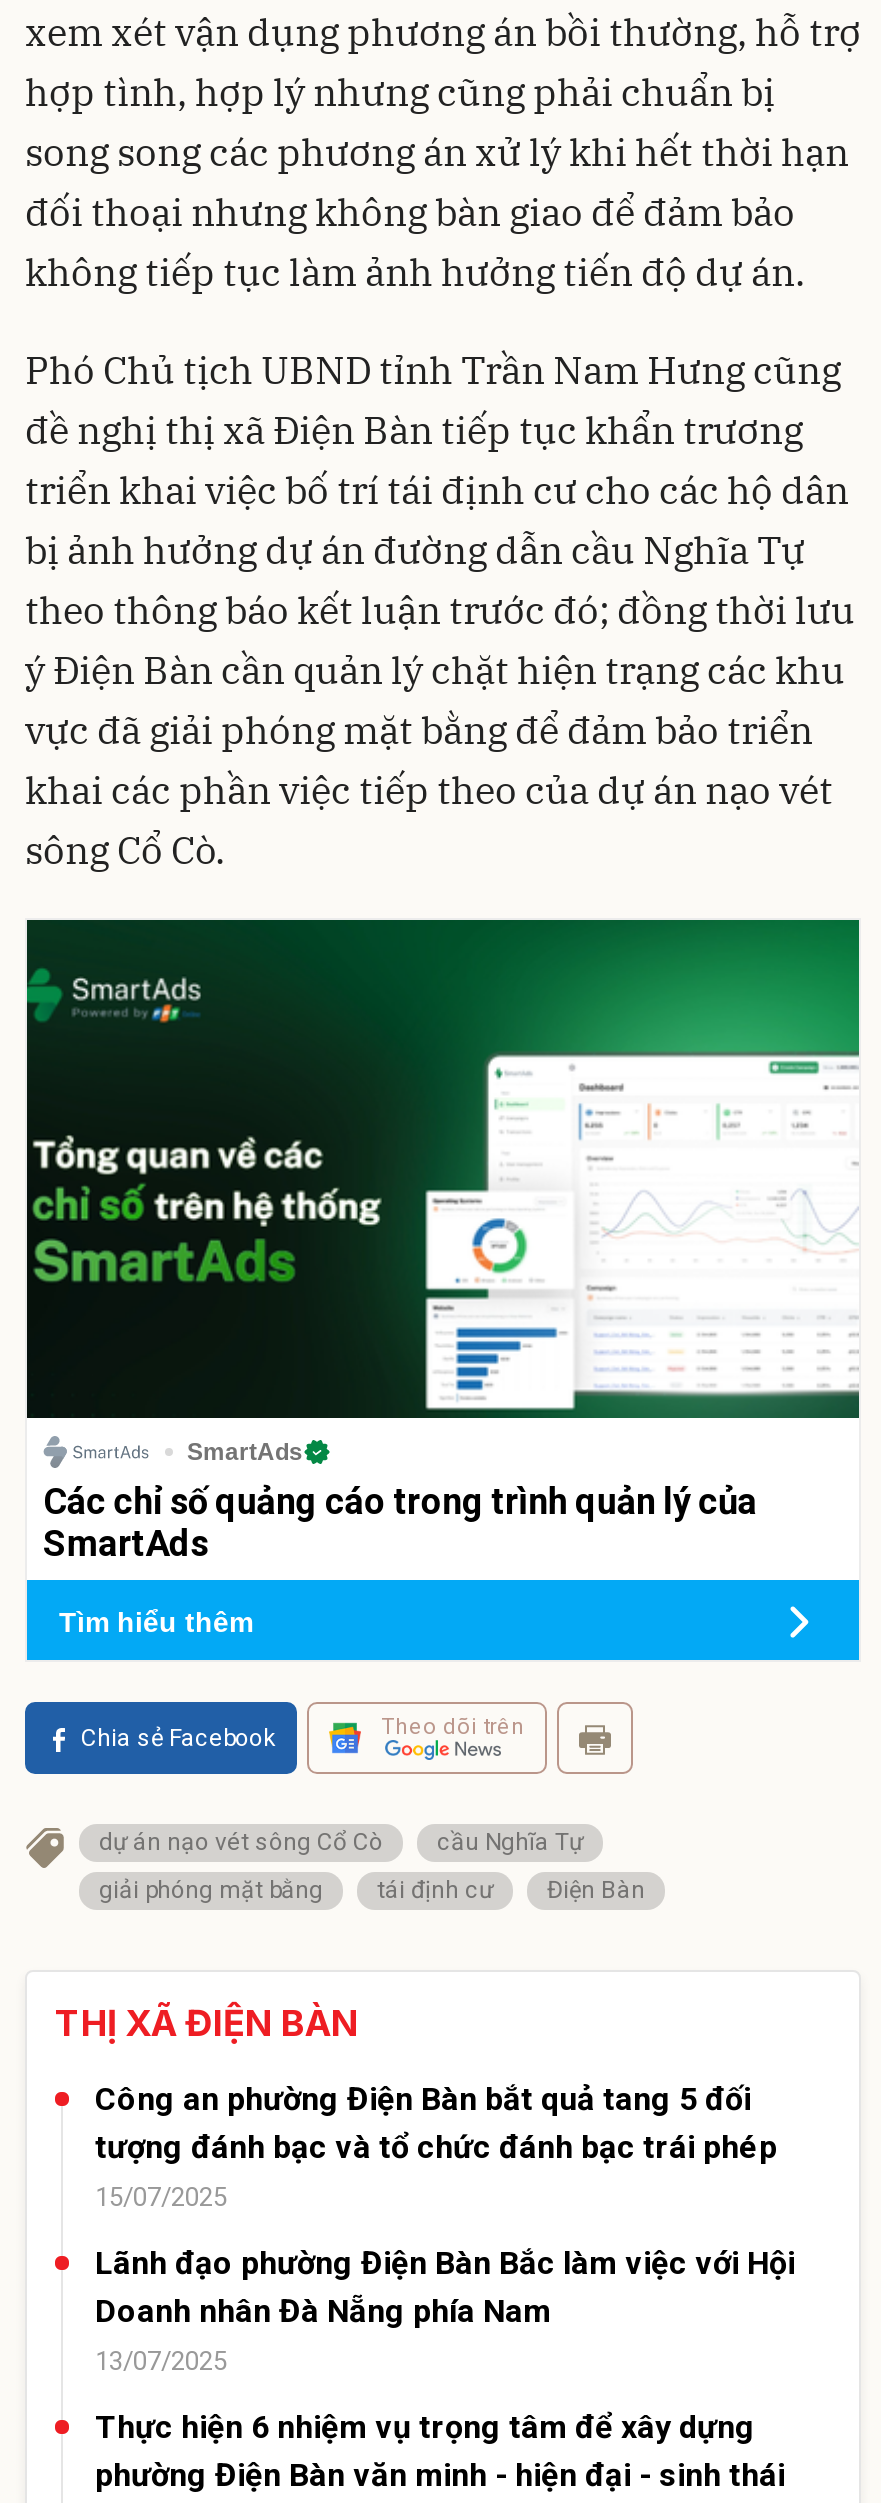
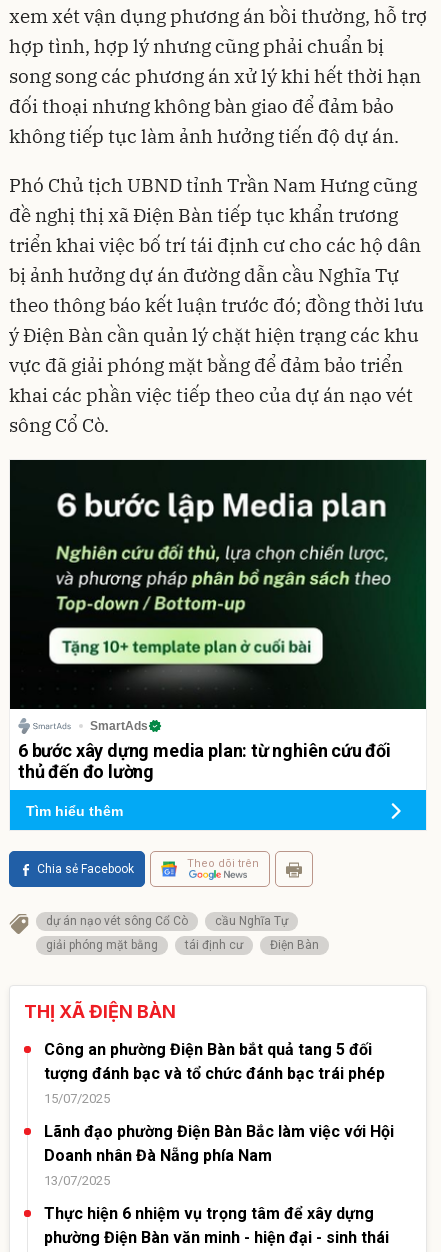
- [image]
- Các chỉ số quảng cáo trong trình quản lý của
- SmartAds
+ [image]
+ 6 bước xây dựng media plan: từ nghiên cứu đối
+ thủ đến đo lường
